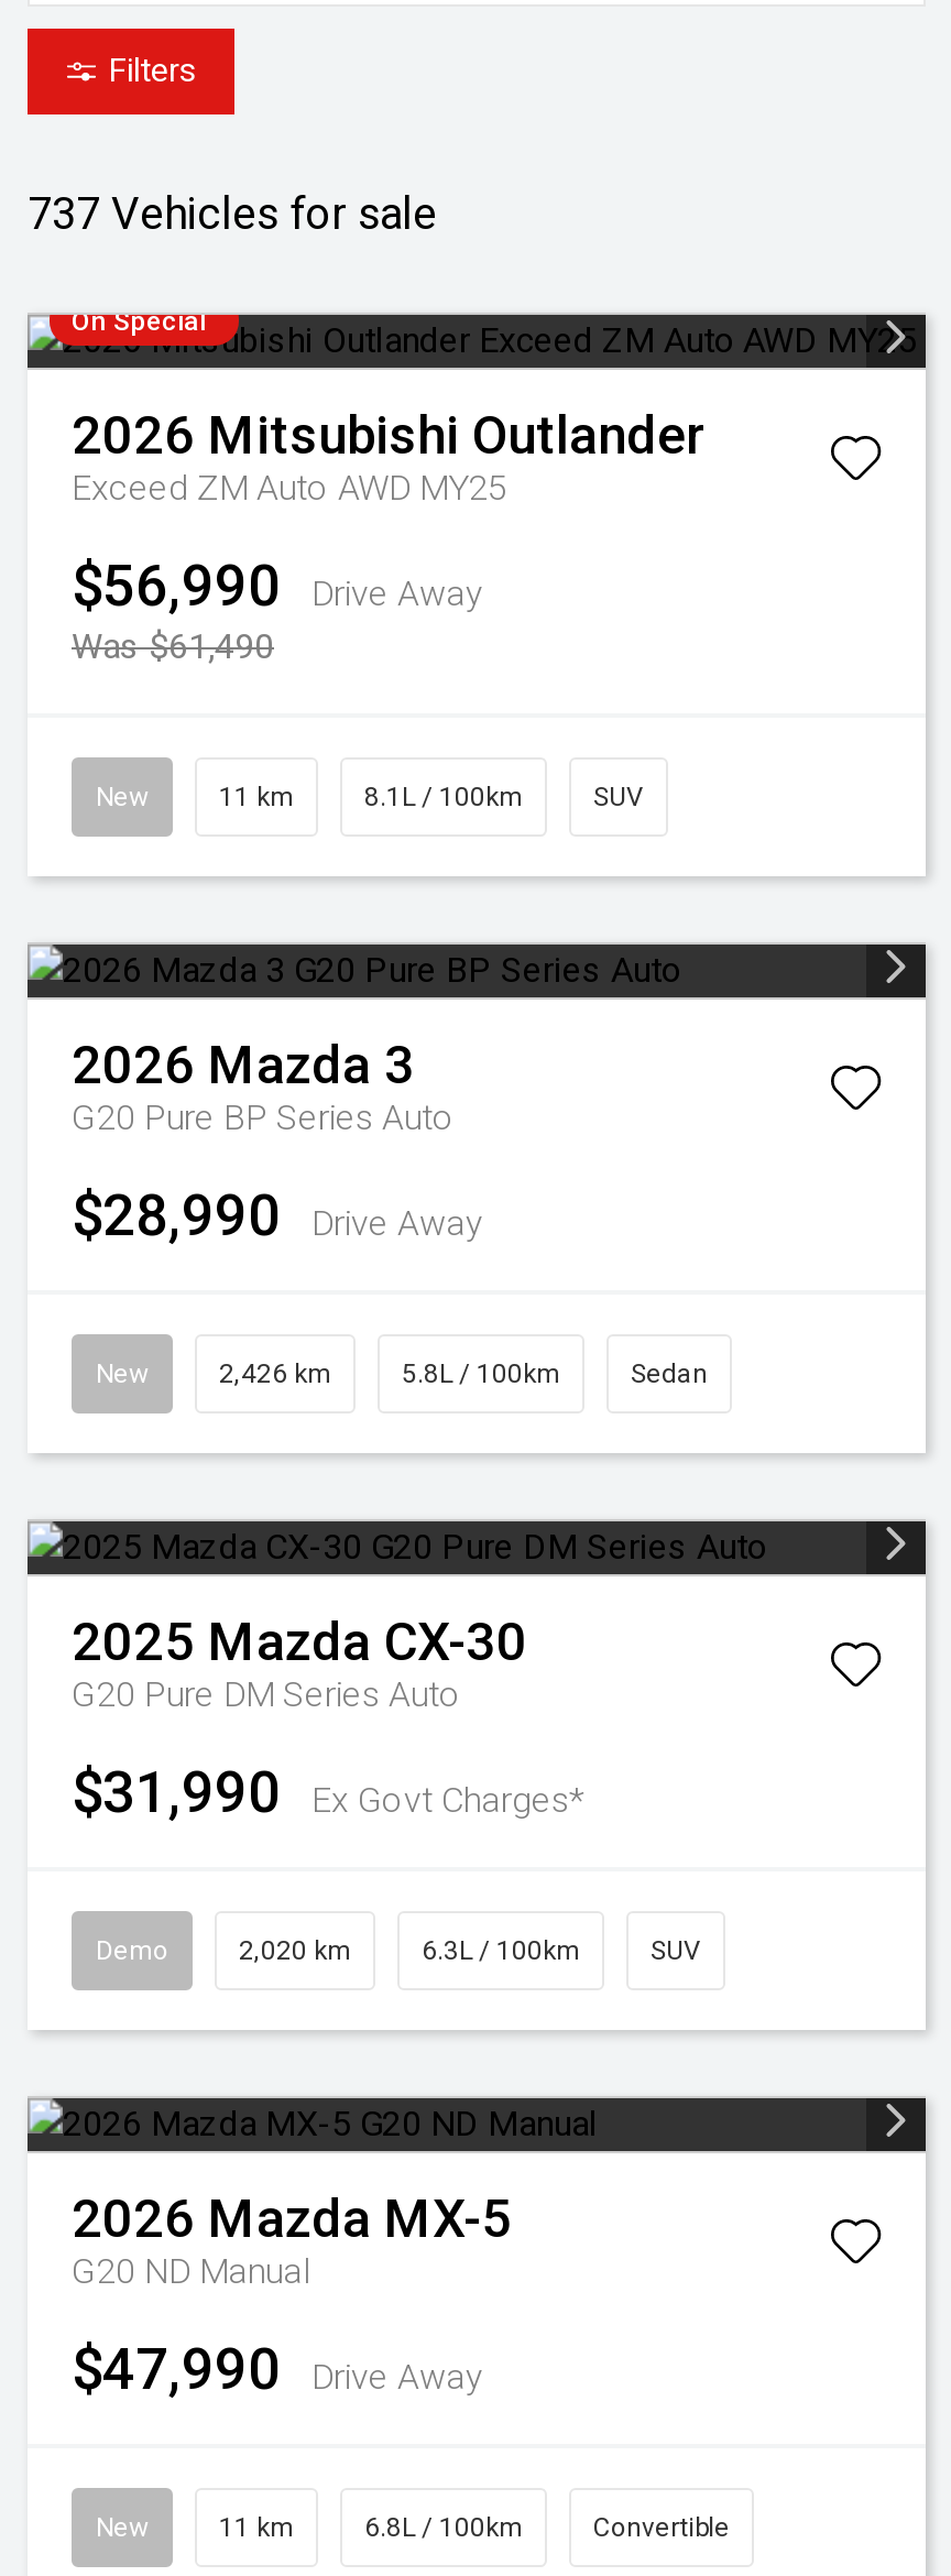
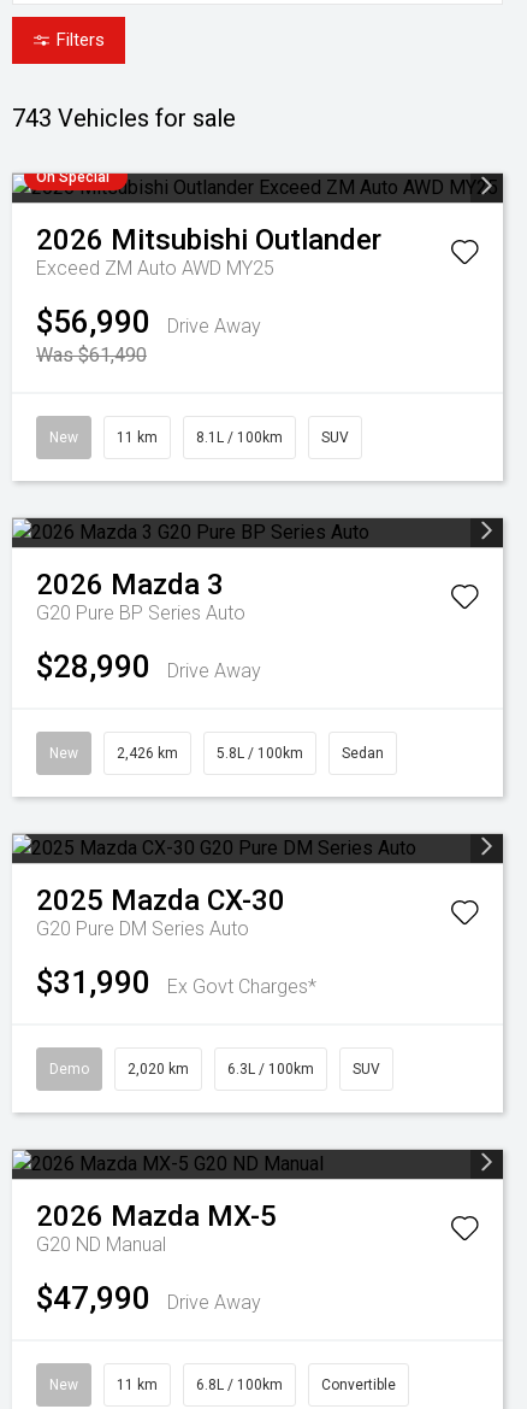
- 737 Vehicles for sale
+ 743 Vehicles for sale
